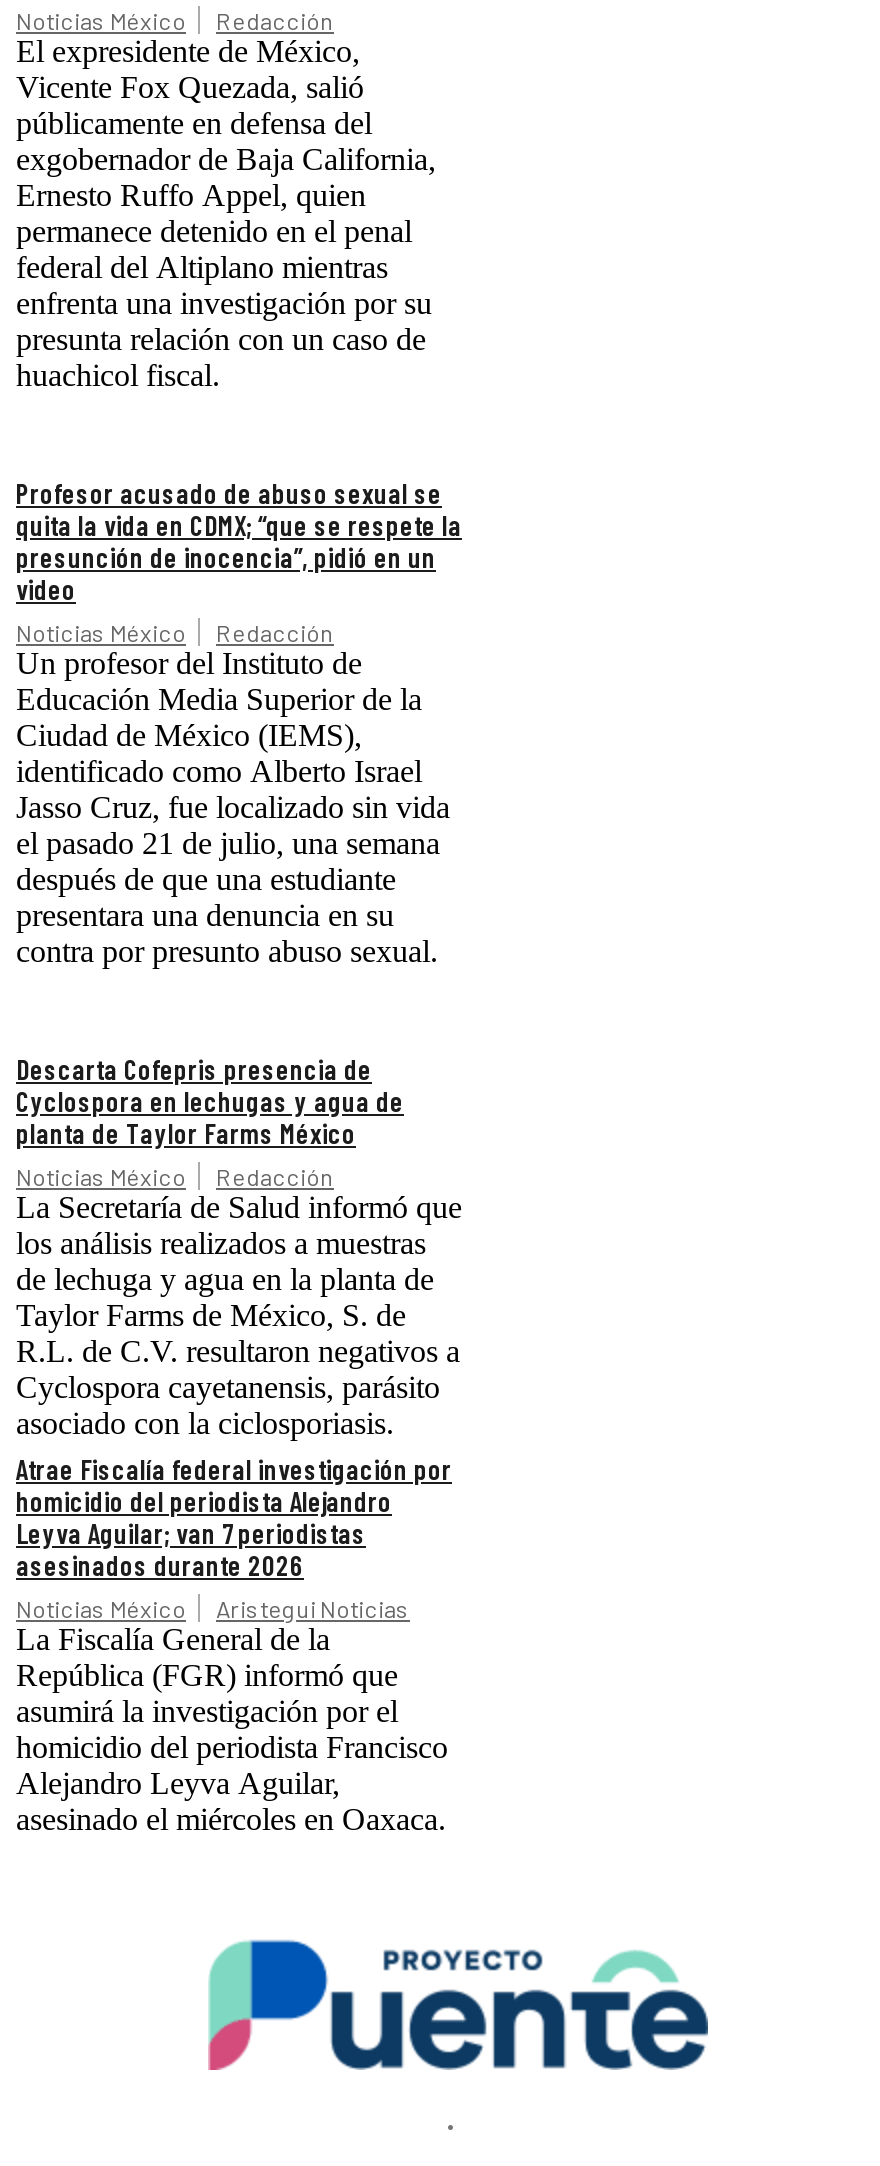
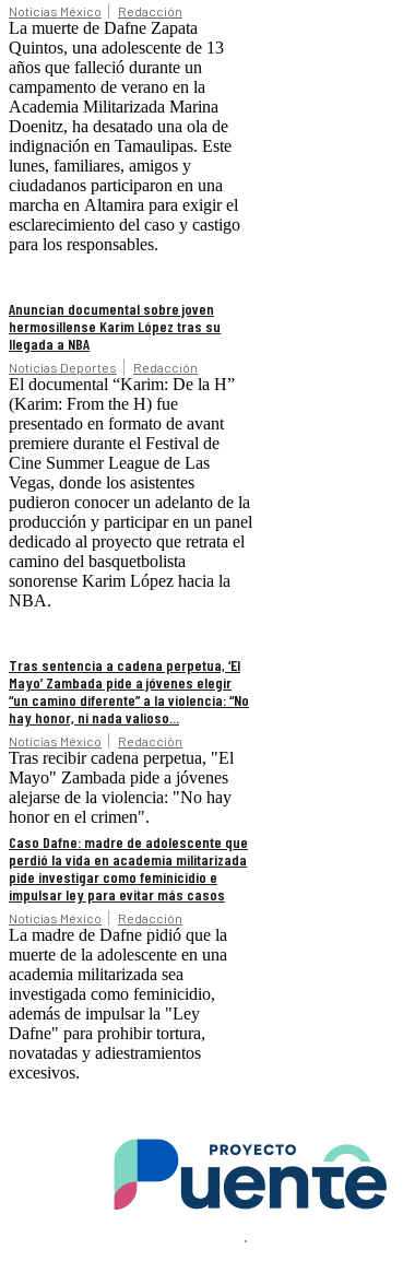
- El expresidente de México,
- Vicente Fox Quezada, salió
- públicamente en defensa del
- exgobernador de Baja California,
- Ernesto Ruffo Appel, quien
- permanece detenido en el penal
- federal del Altiplano mientras
- enfrenta una investigación por su
- presunta relación con un caso de
- huachicol fiscal.
- Profesor acusado de abuso sexual se
- quita la vida en CDMX; “que se respete la
- presunción de inocencia”, pidió en un
- video
+ La muerte de Dafne Zapata
+ Quintos, una adolescente de 13
+ años que falleció durante un
+ campamento de verano en la
+ Academia Militarizada Marina
+ Doenitz, ha desatado una ola de
+ indignación en Tamaulipas. Este
+ lunes, familiares, amigos y
+ ciudadanos participaron en una
+ marcha en Altamira para exigir el
+ esclarecimiento del caso y castigo
+ para los responsables.
+ Anuncian documental sobre joven
+ hermosillense Karim López tras su
+ llegada a NBA
+ Noticias Deportes
+ Redacción
+ El documental “Karim: De la H”
+ (Karim: From the H) fue
+ presentado en formato de avant
+ premiere durante el Festival de
+ Cine Summer League de Las
+ Vegas, donde los asistentes
+ pudieron conocer un adelanto de la
+ producción y participar en un panel
+ dedicado al proyecto que retrata el
+ camino del basquetbolista
+ sonorense Karim López hacia la
+ NBA.
+ Tras sentencia a cadena perpetua, ‘El
+ Mayo’ Zambada pide a jóvenes elegir
+ “un camino diferente” a la violencia: “No
+ hay honor, ni nada valioso...

moved down: Noticias México | Redacción

- Un profesor del Instituto de
- Educación Media Superior de la
- Ciudad de México (IEMS),
- identificado como Alberto Israel
- Jasso Cruz, fue localizado sin vida
- el pasado 21 de julio, una semana
- después de que una estudiante
- presentara una denuncia en su
- contra por presunto abuso sexual.
- Descarta Cofepris presencia de
- Cyclospora en lechugas y agua de
- planta de Taylor Farms México
+ Tras recibir cadena perpetua, "El
+ Mayo" Zambada pide a jóvenes
+ alejarse de la violencia: "No hay
+ honor en el crimen".
+ Caso Dafne: madre de adolescente que
+ perdió la vida en academia militarizada
+ pide investigar como feminicidio e
+ impulsar ley para evitar más casos

moved down: Noticias México | Redacción

- La Secretaría de Salud informó que
- los análisis realizados a muestras
- de lechuga y agua en la planta de
- Taylor Farms de México, S. de
- R.L. de C.V. resultaron negativos a
- Cyclospora cayetanensis, parásito
- asociado con la ciclosporiasis.
- Atrae Fiscalía federal investigación por
- homicidio del periodista Alejandro
- Leyva Aguilar; van 7 periodistas
- asesinados durante 2026
- Noticias México
- Aristegui Noticias
- La Fiscalía General de la
- República (FGR) informó que
- asumirá la investigación por el
- homicidio del periodista Francisco
- Alejandro Leyva Aguilar,
- asesinado el miércoles en Oaxaca.
+ La madre de Dafne pidió que la
+ muerte de la adolescente en una
+ academia militarizada sea
+ investigada como feminicidio,
+ además de impulsar la "Ley
+ Dafne" para prohibir tortura,
+ novatadas y adiestramientos
+ excesivos.
